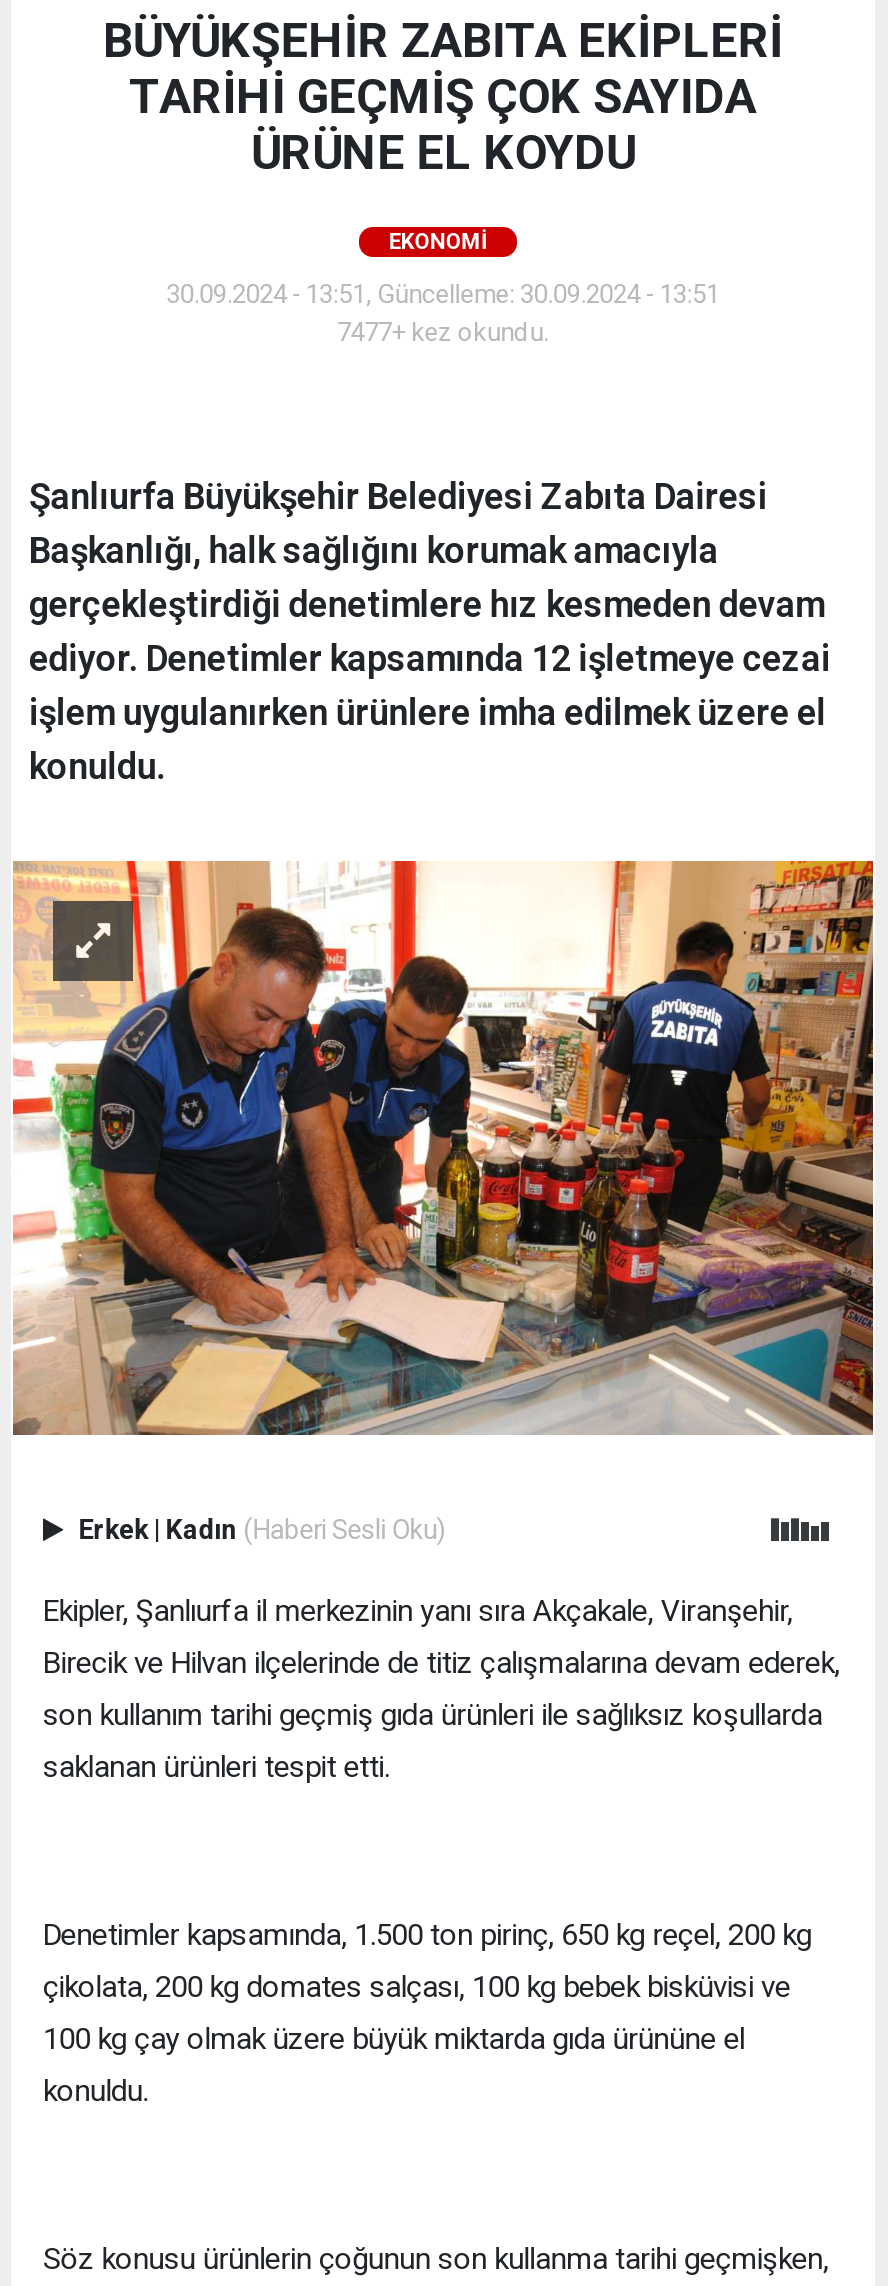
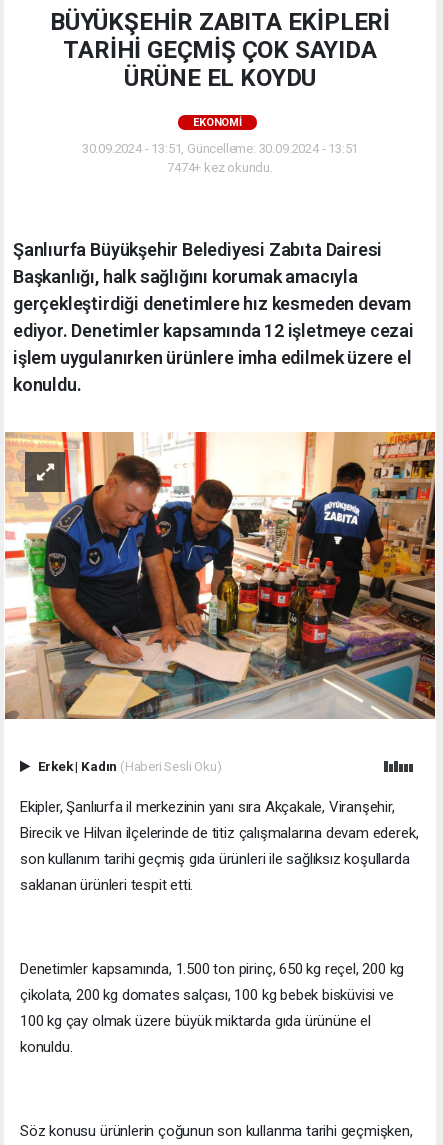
- 7477+ kez okundu.
+ 7474+ kez okundu.
